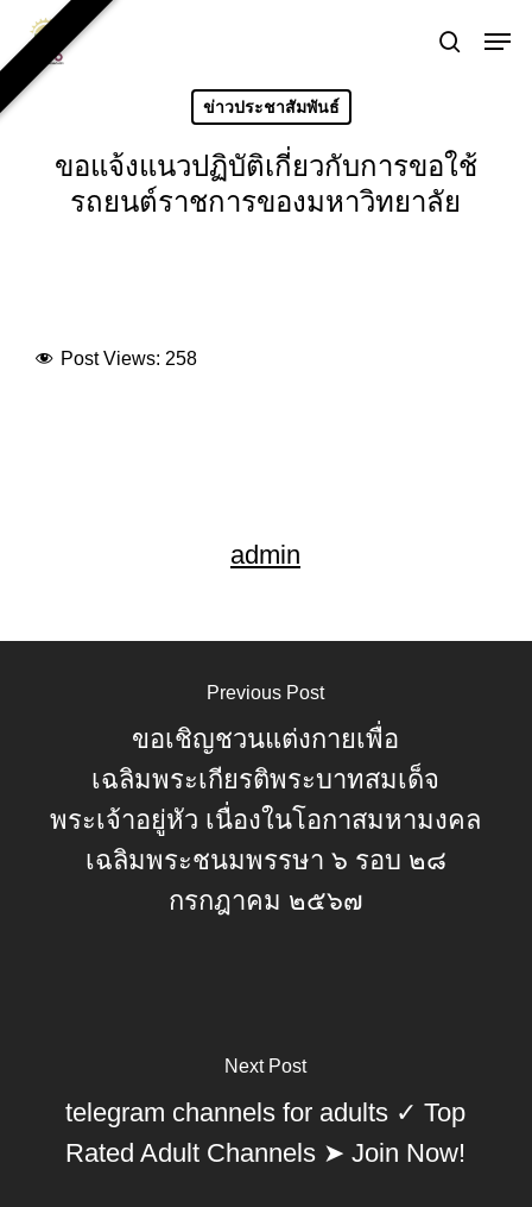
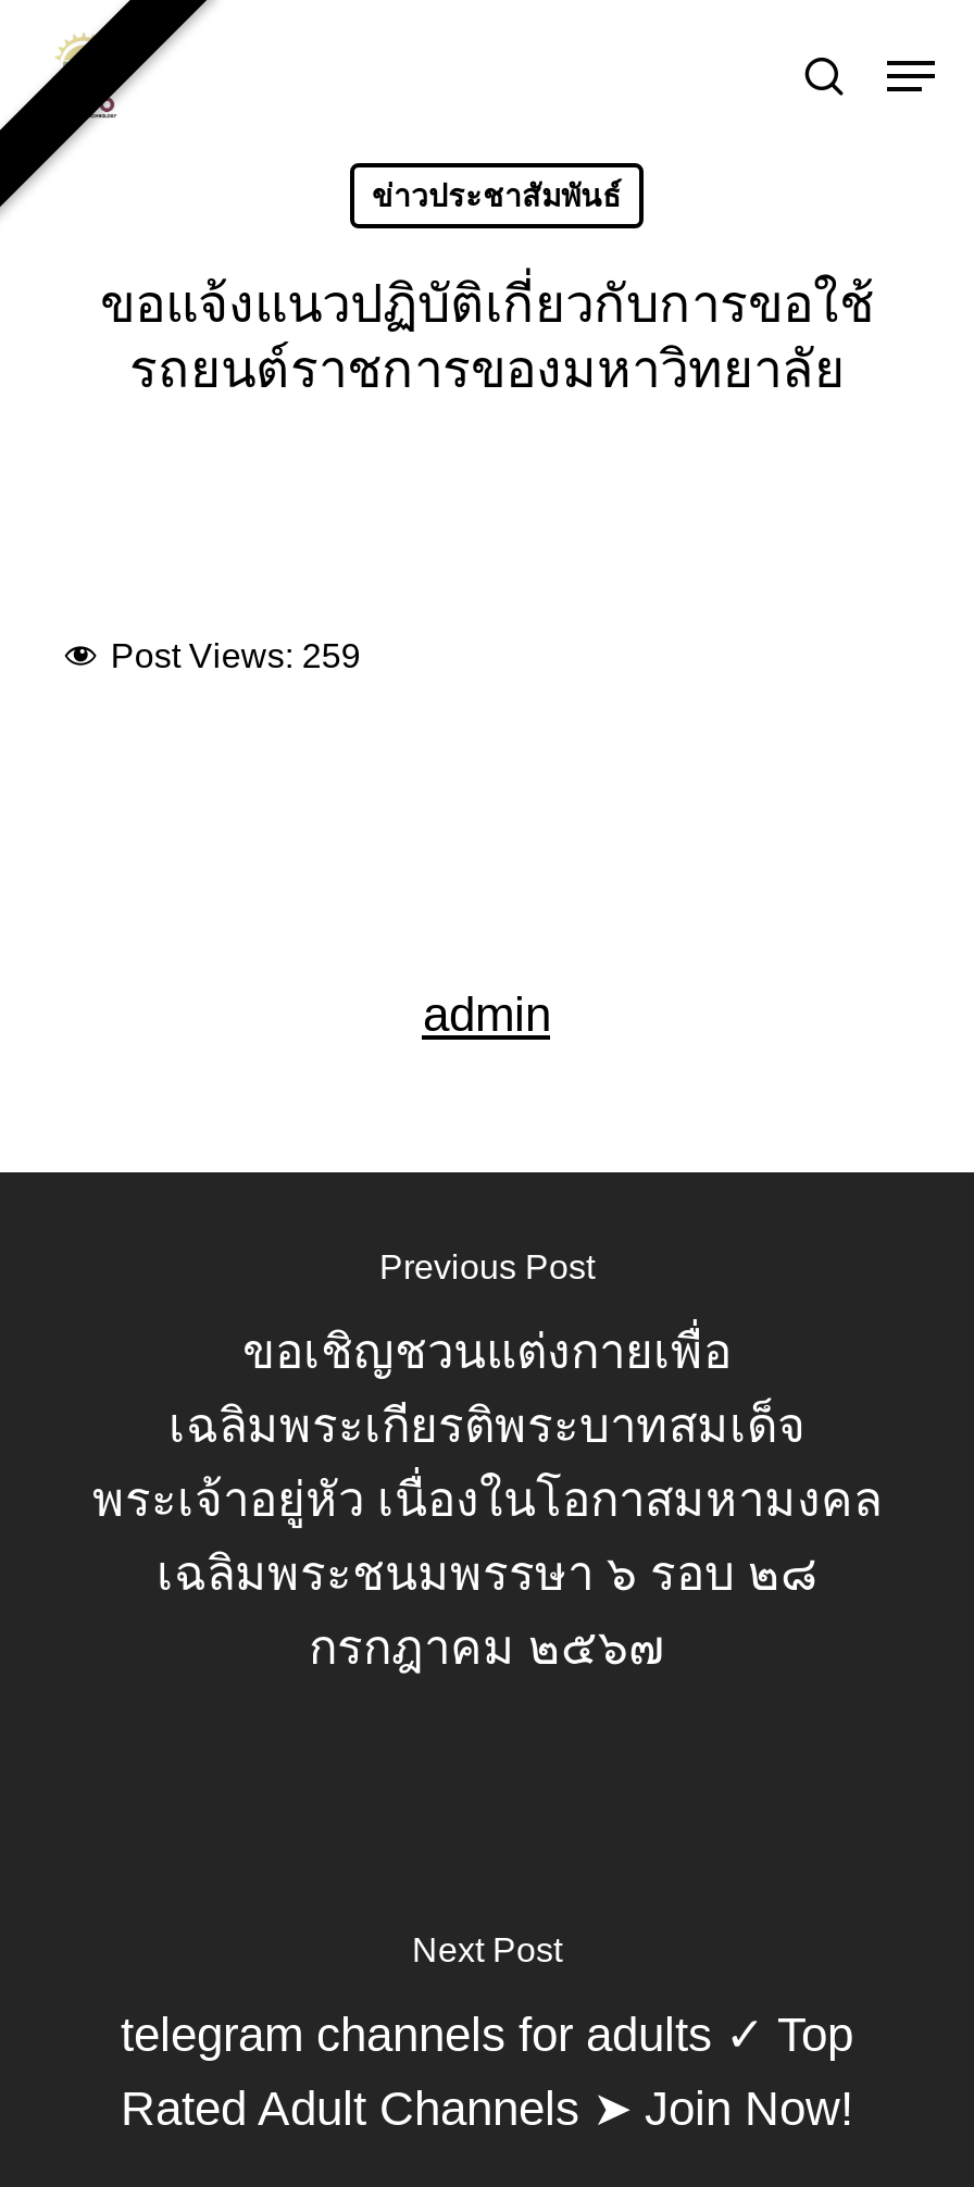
- Post Views: 258
+ Post Views: 259
